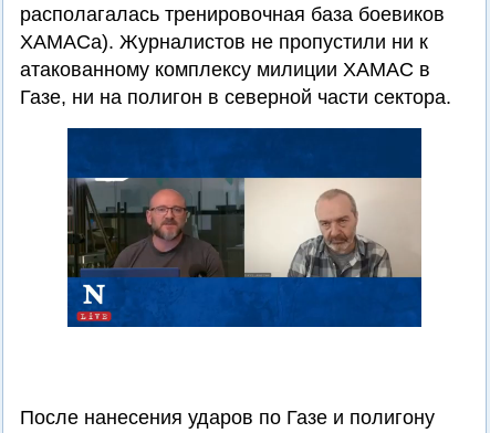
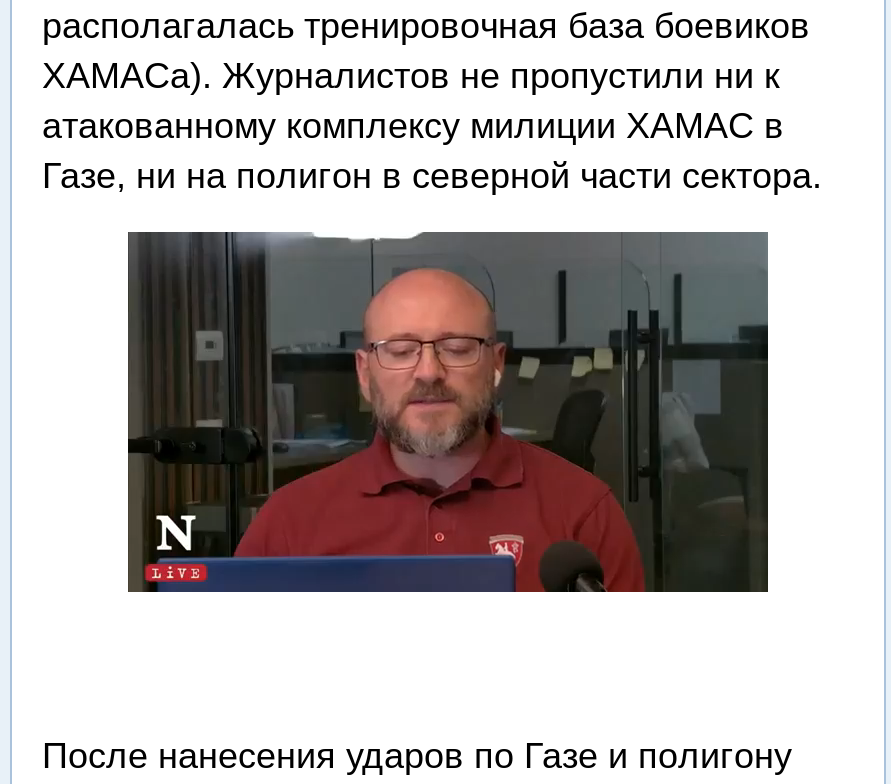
- [image]
+ [image]
